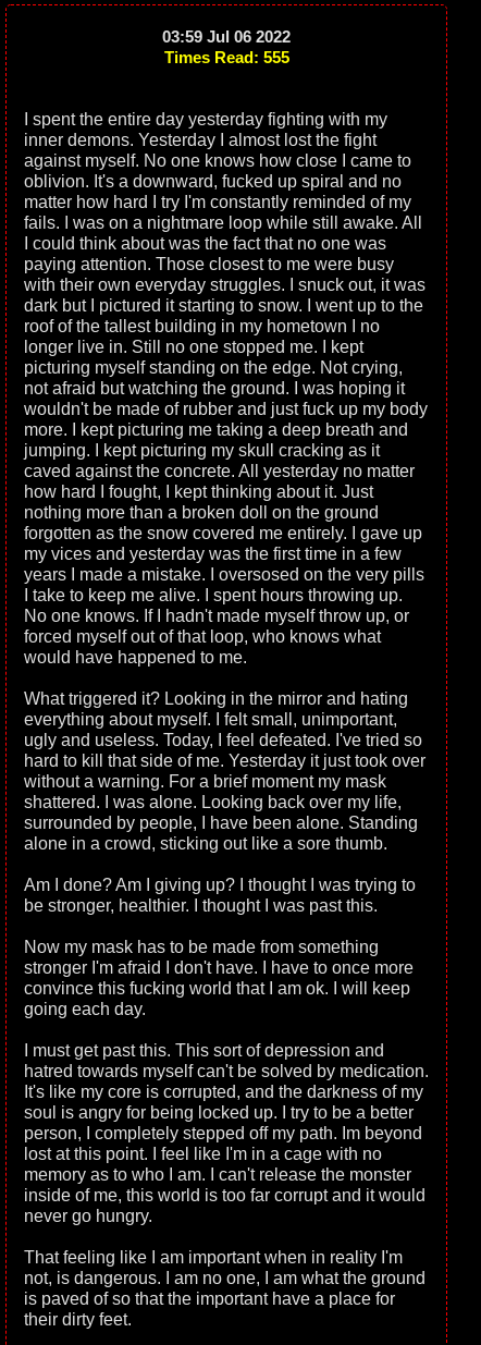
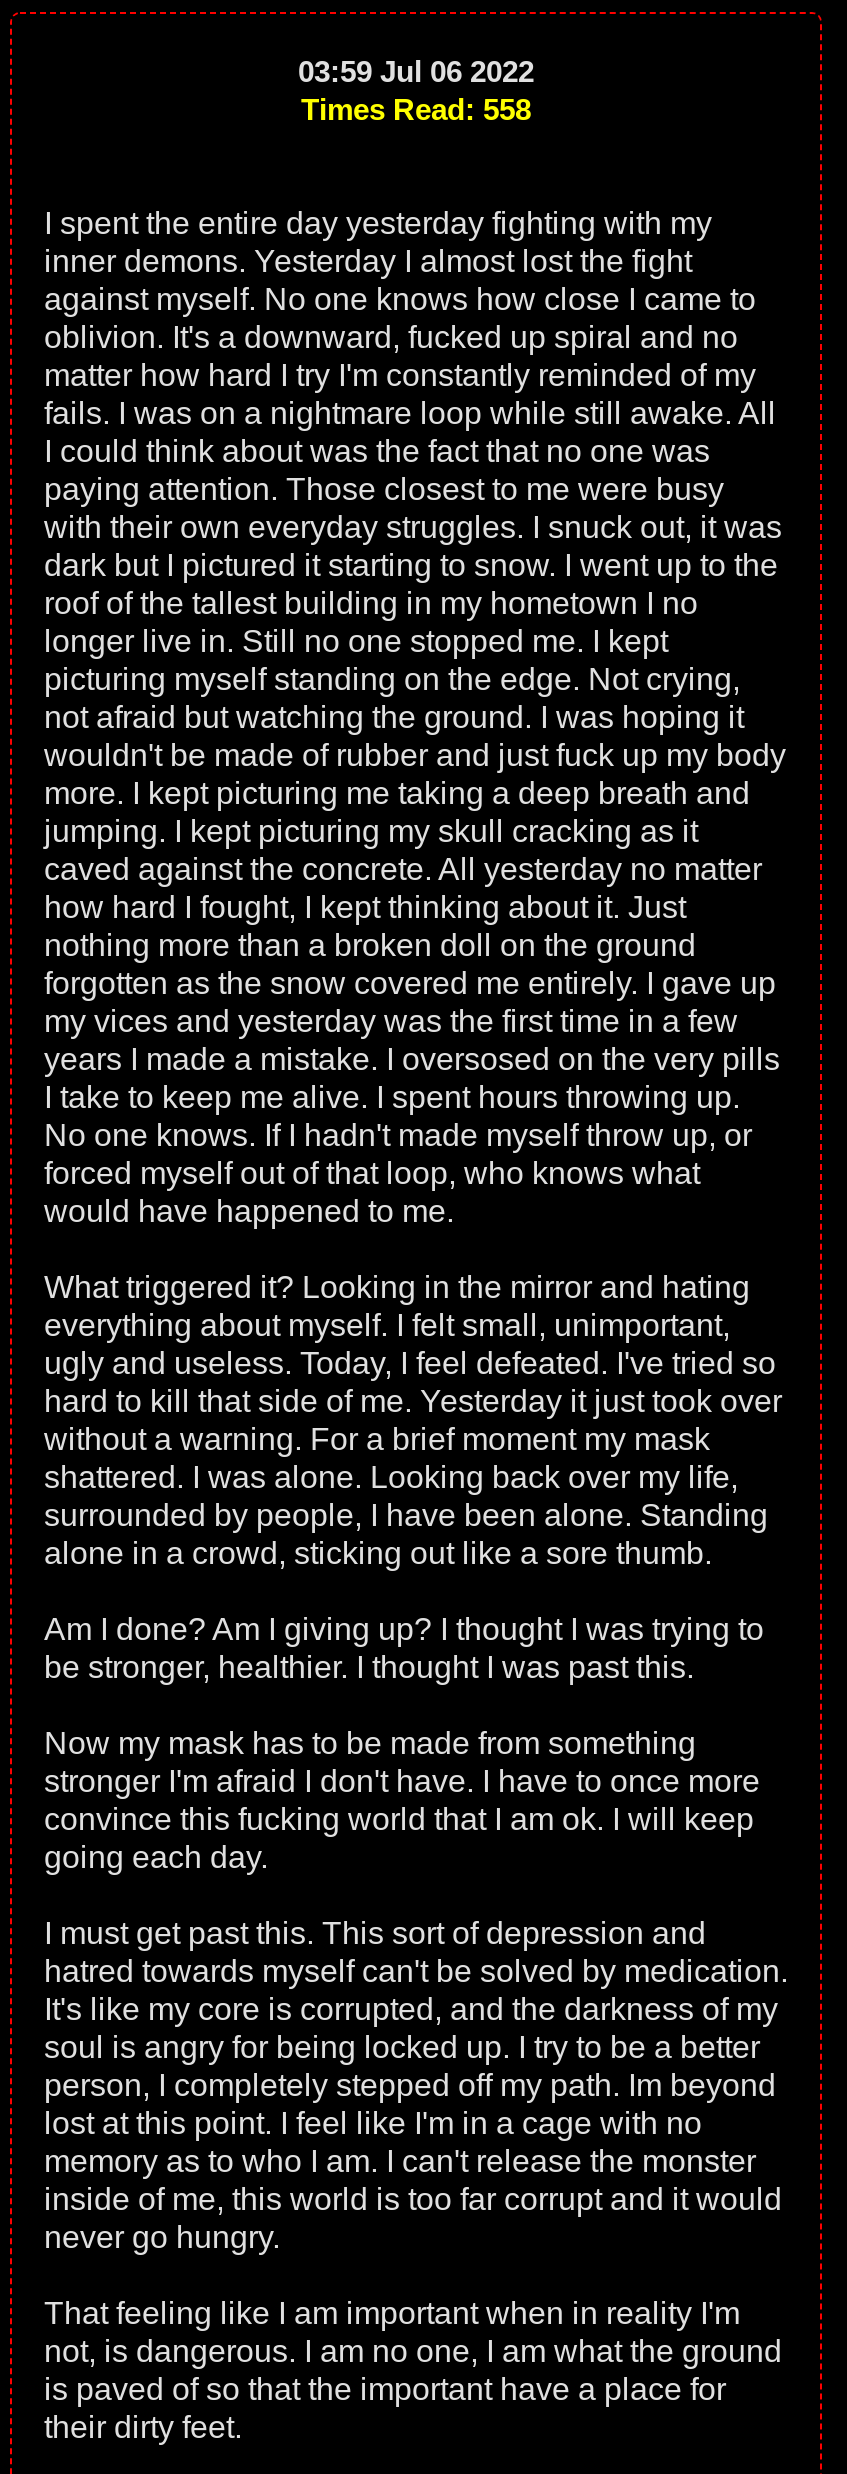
- Times Read: 555
+ Times Read: 558
